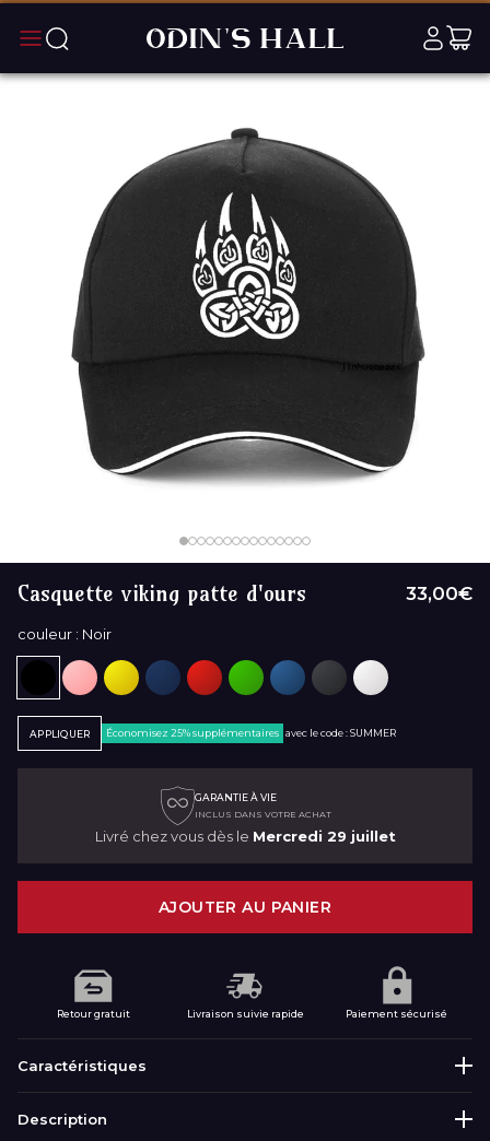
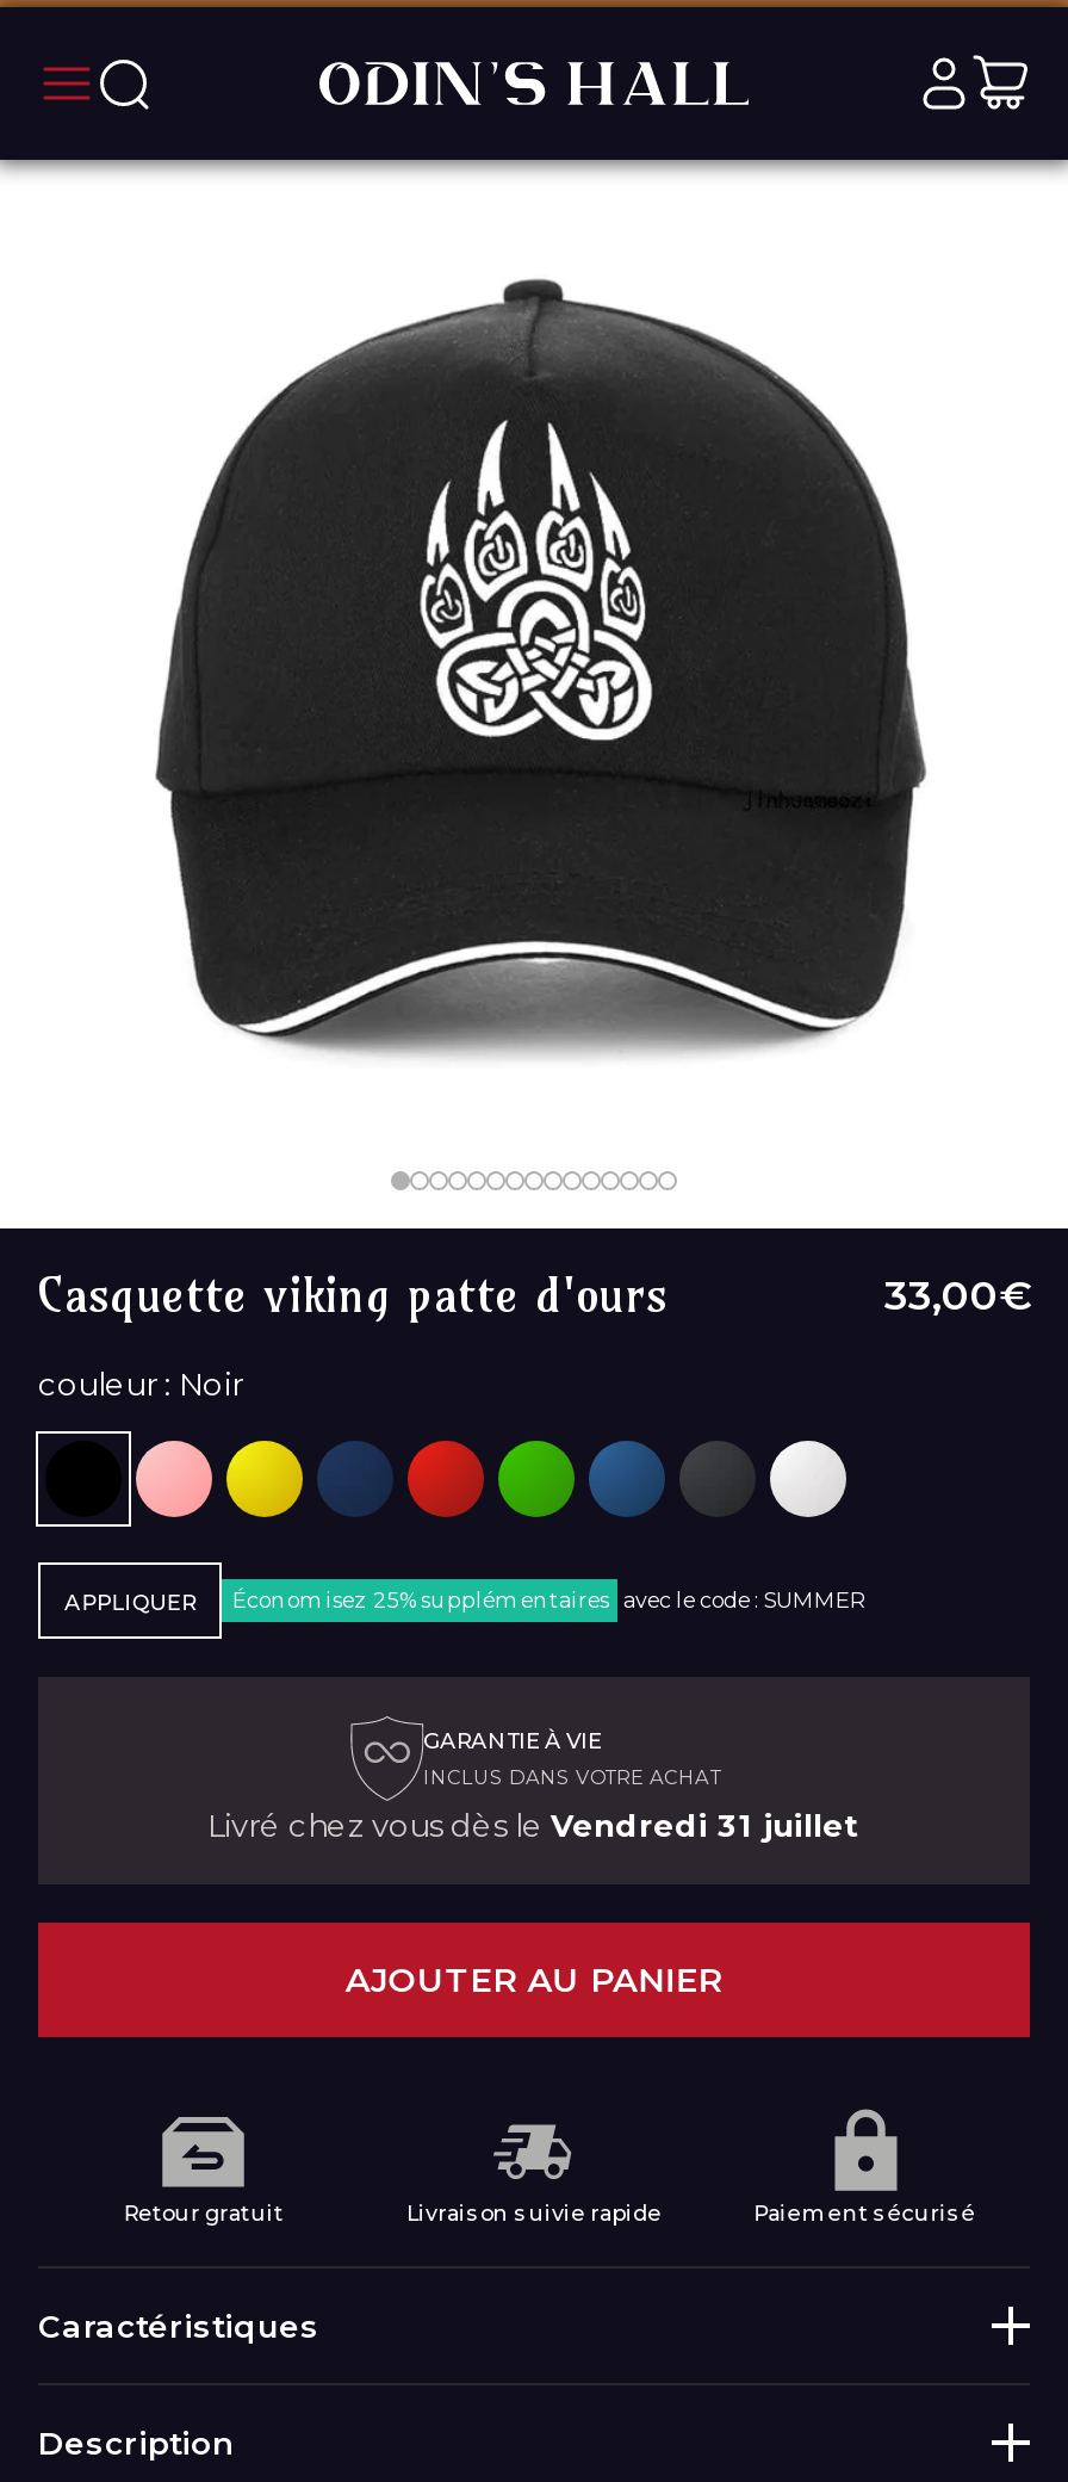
- Livré chez vous dès le Mercredi 29 juillet
+ Livré chez vous dès le Vendredi 31 juillet
